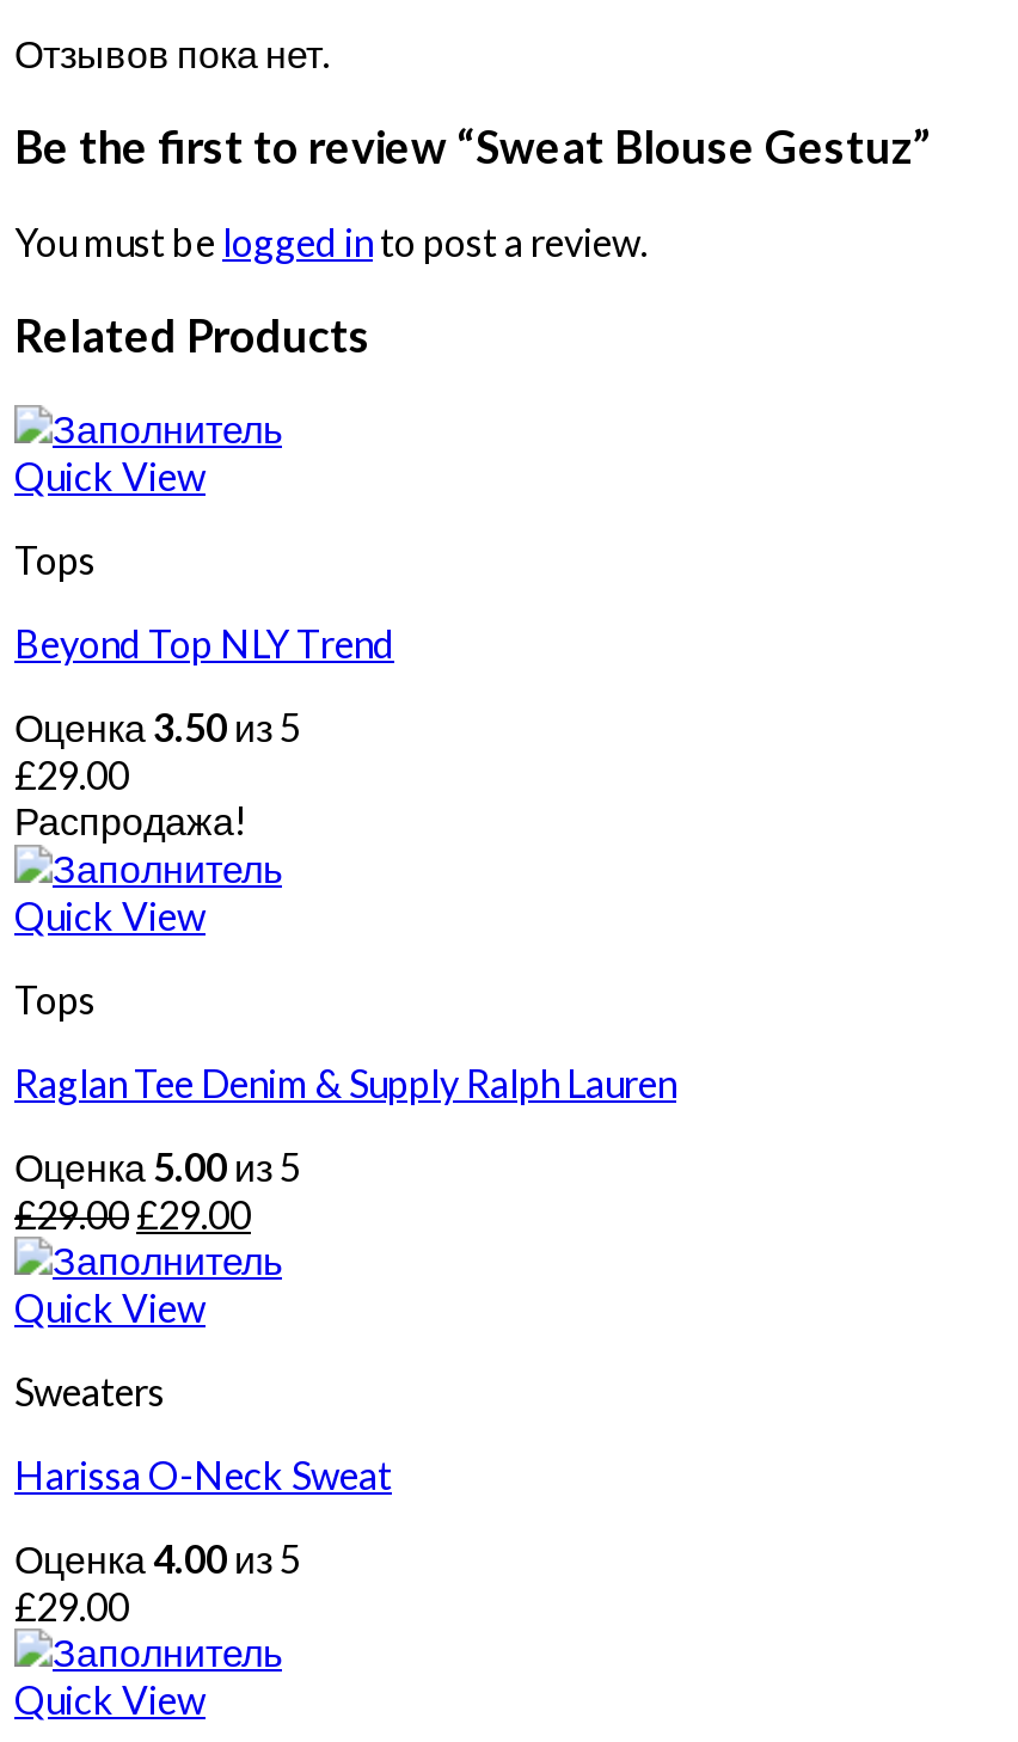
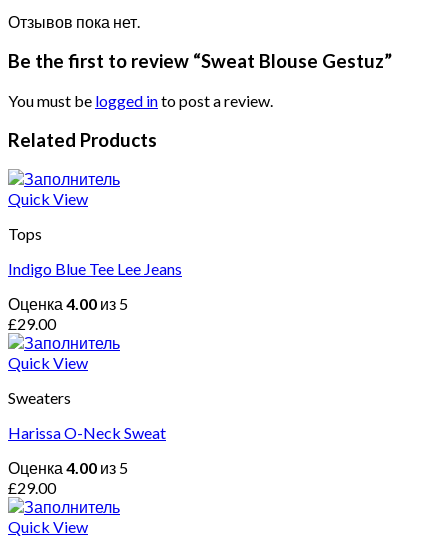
- Beyond Top NLY Trend
+ Indigo Blue Tee Lee Jeans

- Оценка 3.50 из 5
+ Оценка 4.00 из 5

- Распродажа!
- Quick View
- Tops
- Raglan Tee Denim & Supply Ralph Lauren
- Оценка 5.00 из 5
- £29.00 £29.00
